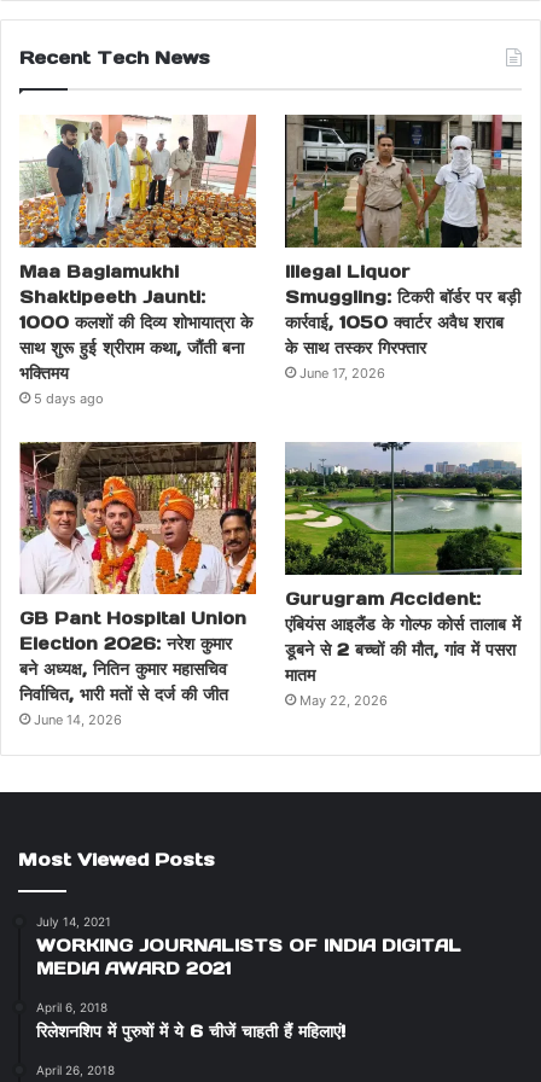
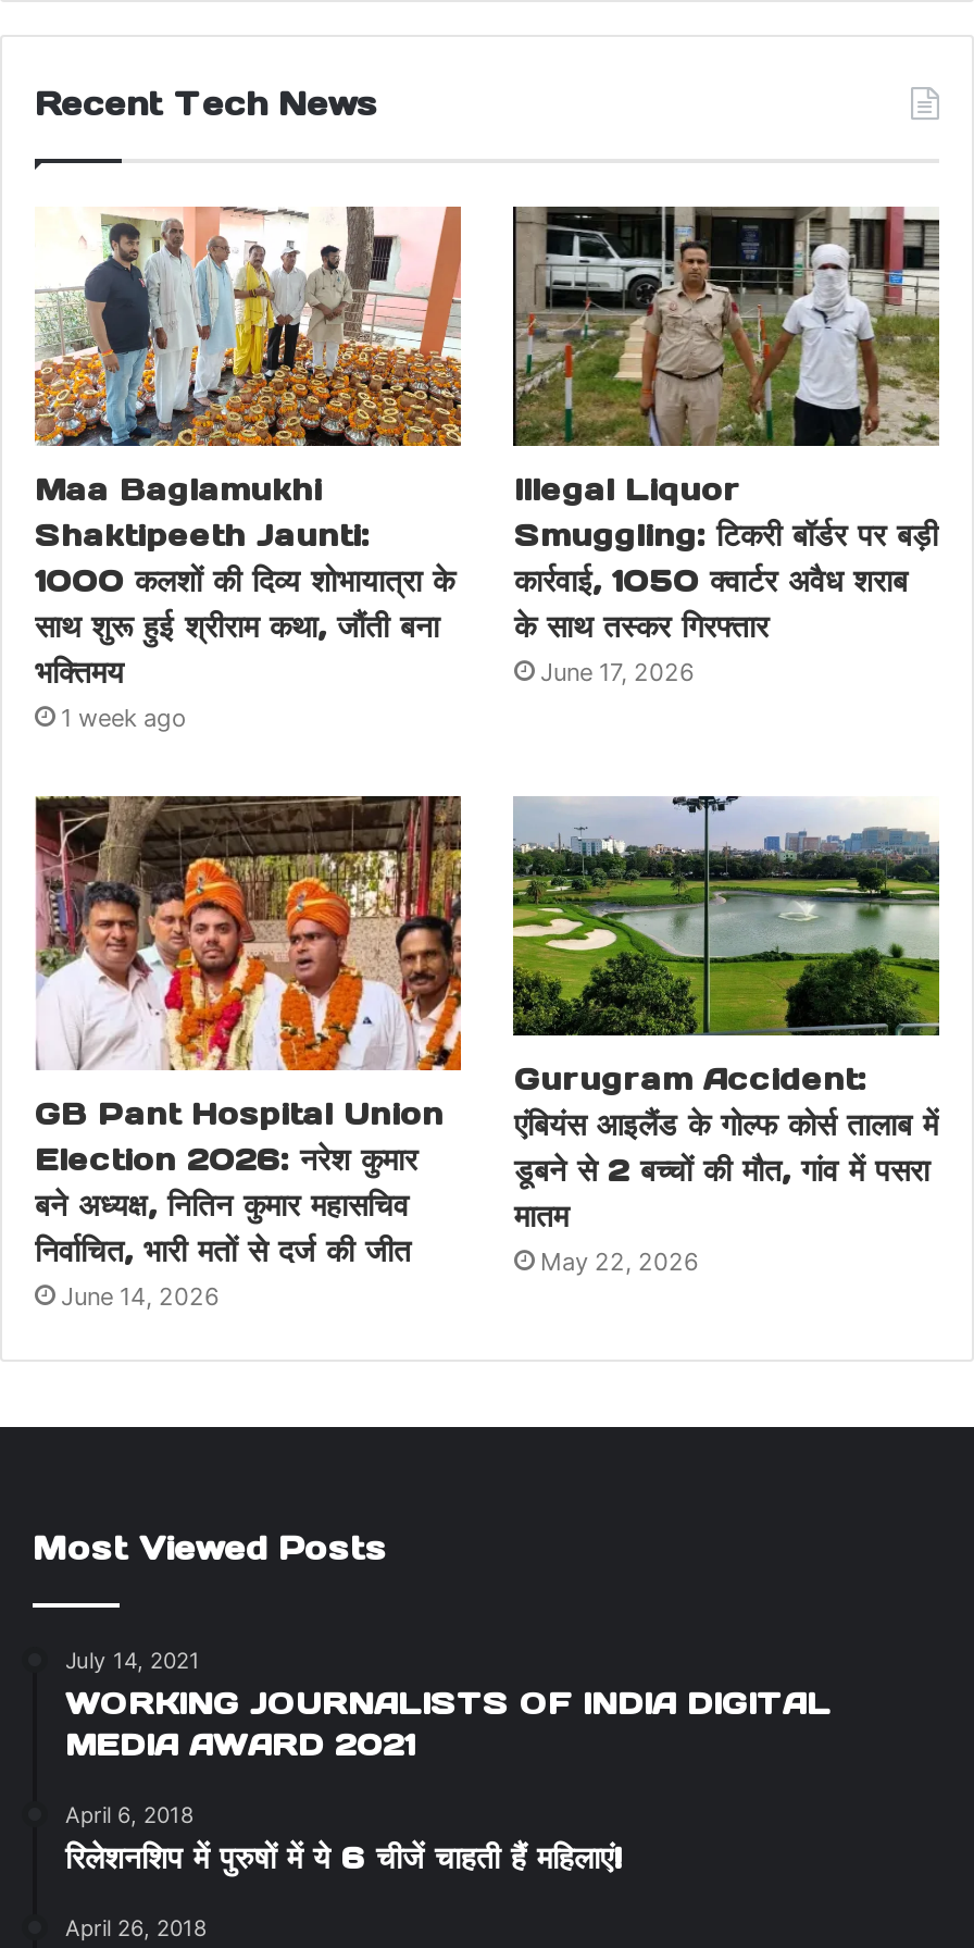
- 5 days ago
+ 1 week ago
